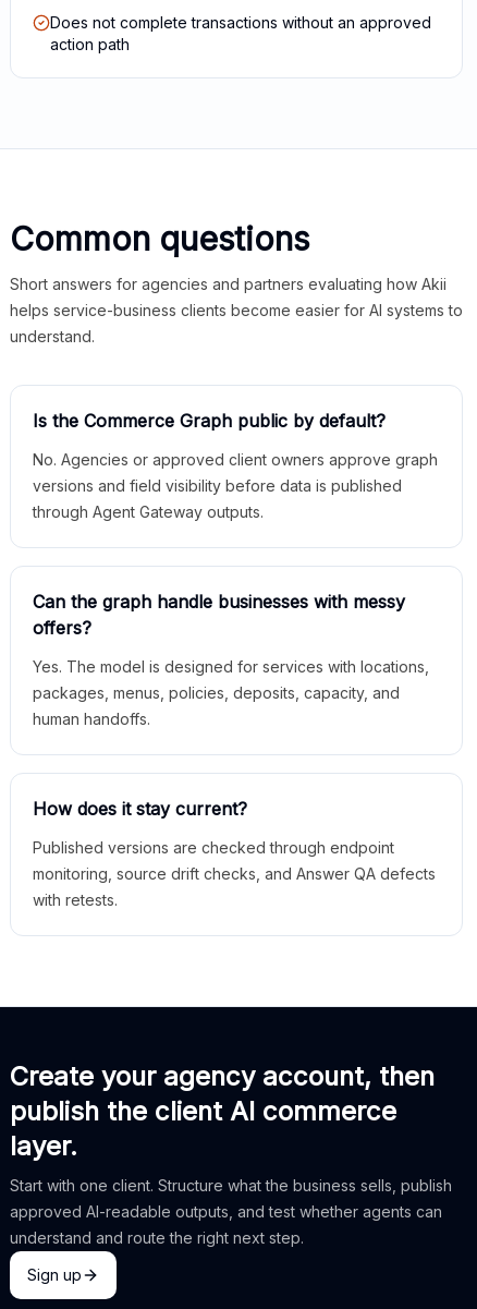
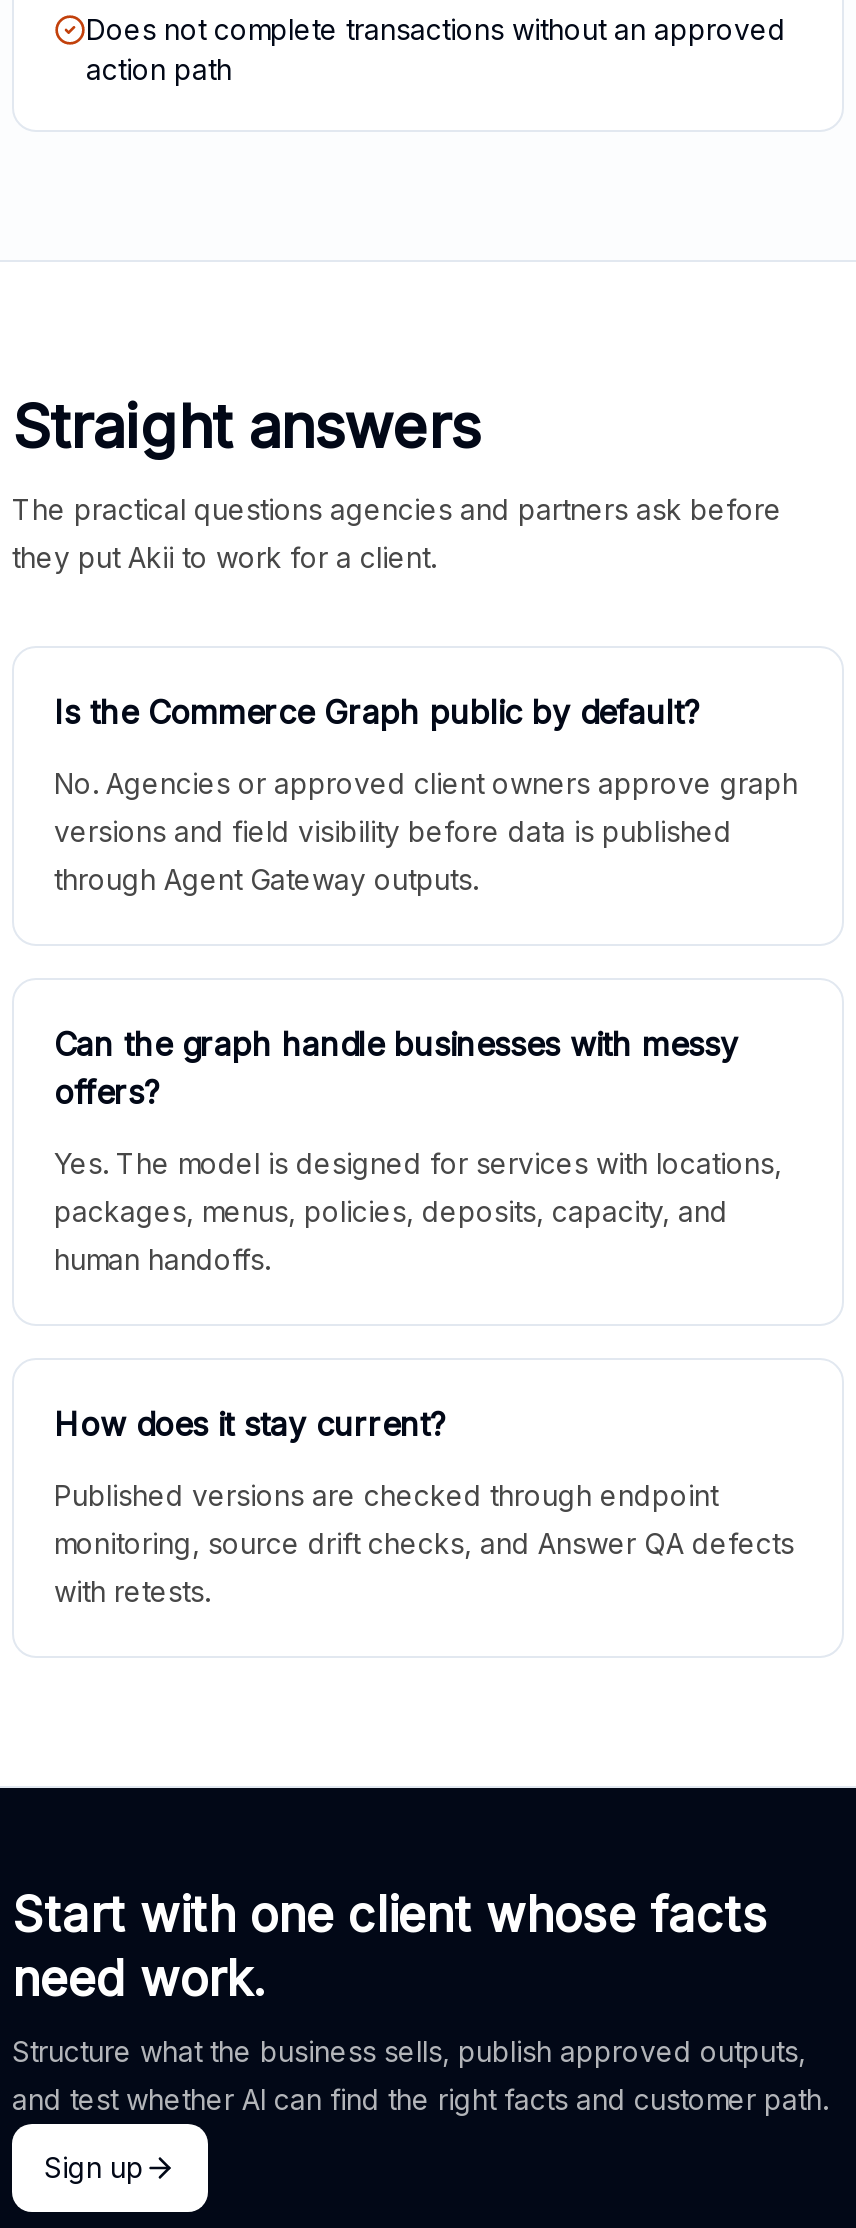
- Common questions
- Short answers for agencies and partners evaluating how Akii
- helps service-business clients become easier for AI systems to
- understand.
+ Straight answers
+ The practical questions agencies and partners ask before
+ they put Akii to work for a client.

- Create your agency account, then
- publish the client AI commerce
- layer.
- Start with one client. Structure what the business sells, publish
- approved AI-readable outputs, and test whether agents can
- understand and route the right next step.
+ Start with one client whose facts
+ need work.
+ Structure what the business sells, publish approved outputs,
+ and test whether AI can find the right facts and customer path.
